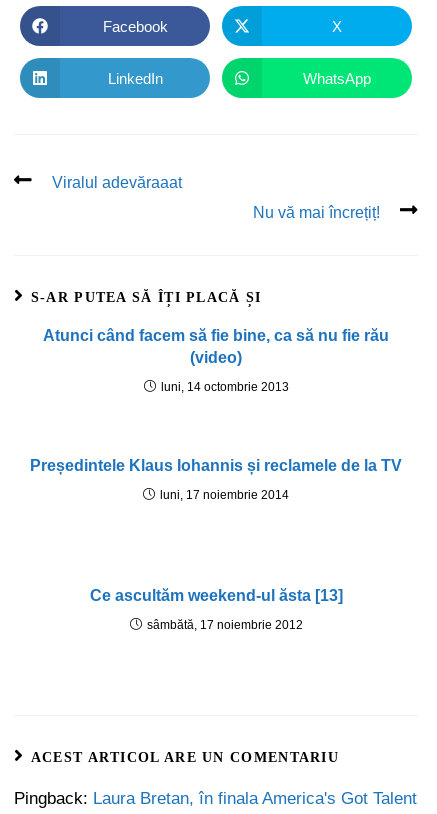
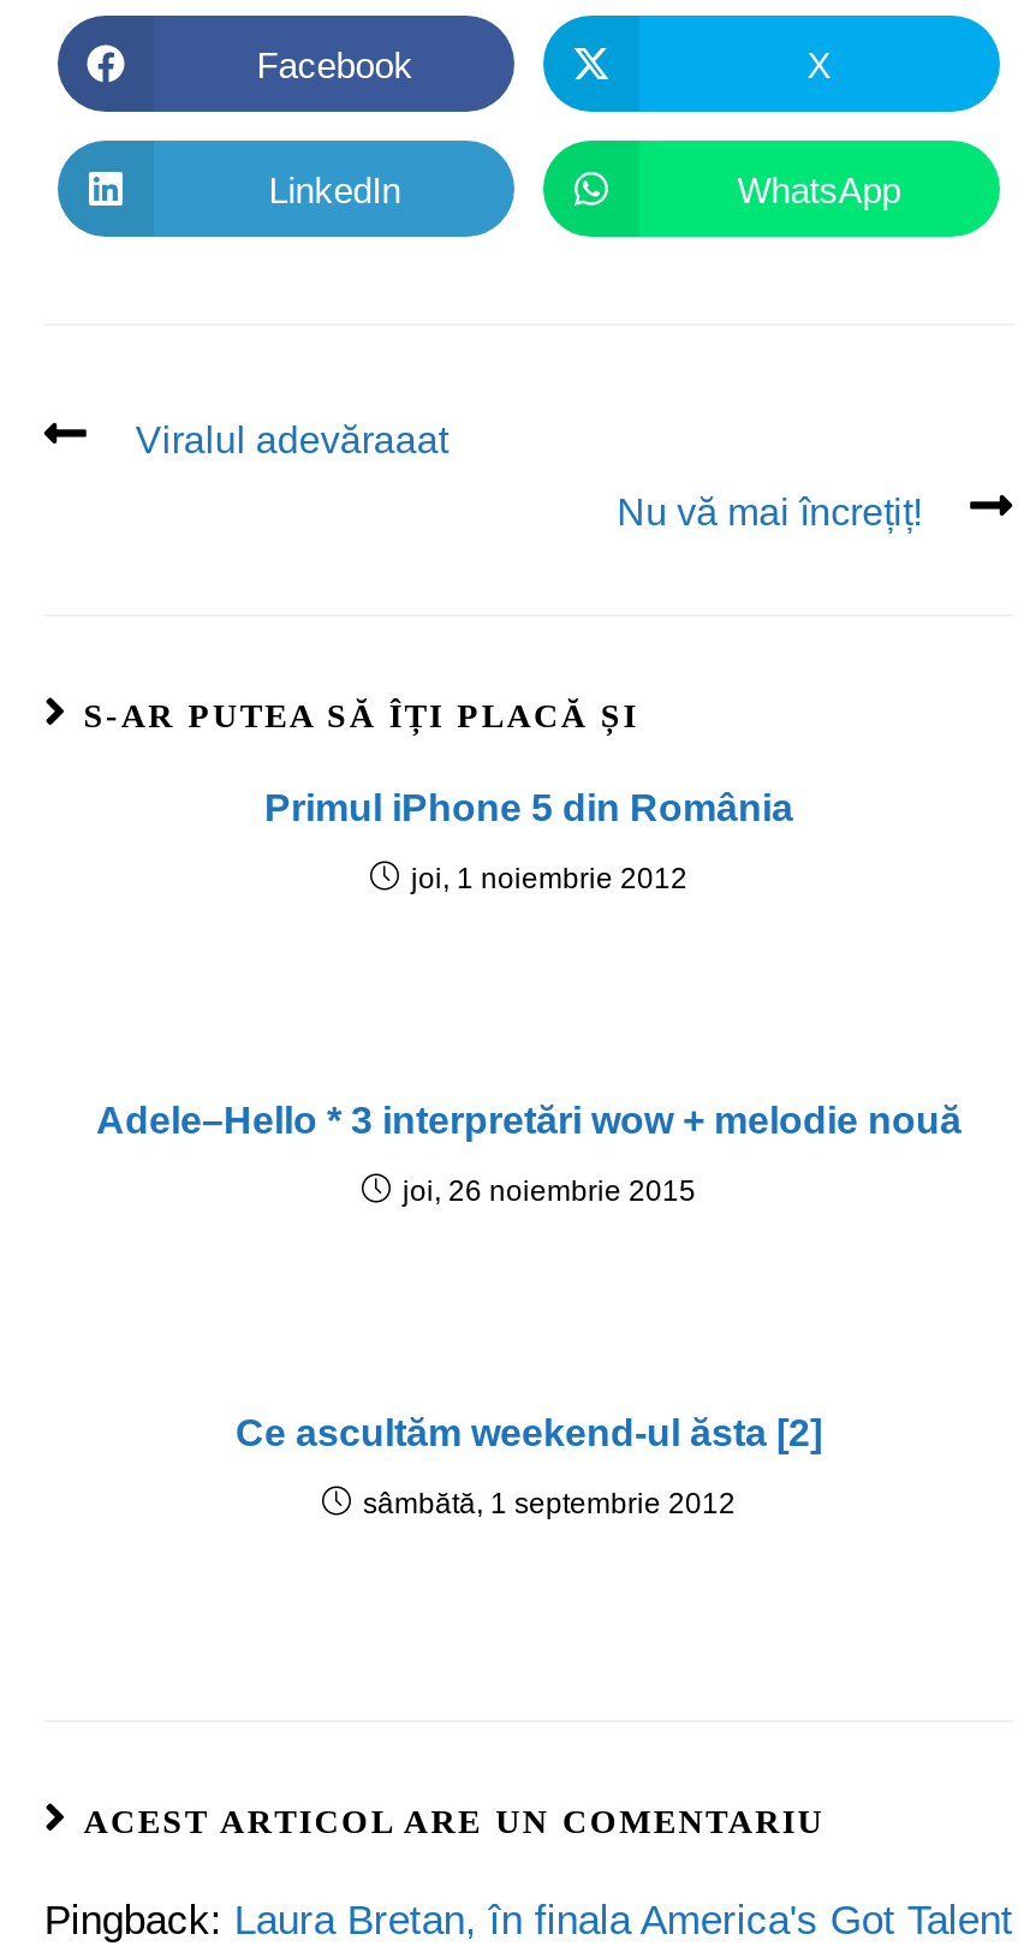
- Atunci când facem să fie bine, ca să nu fie rău
- (video)
+ Primul iPhone 5 din România

- luni, 14 octombrie 2013
+ joi, 1 noiembrie 2012

- Președintele Klaus Iohannis și reclamele de la TV
+ Adele–Hello * 3 interpretări wow + melodie nouă

- luni, 17 noiembrie 2014
+ joi, 26 noiembrie 2015

- Ce ascultăm weekend-ul ăsta [13]
+ Ce ascultăm weekend-ul ăsta [2]

- sâmbătă, 17 noiembrie 2012
+ sâmbătă, 1 septembrie 2012
